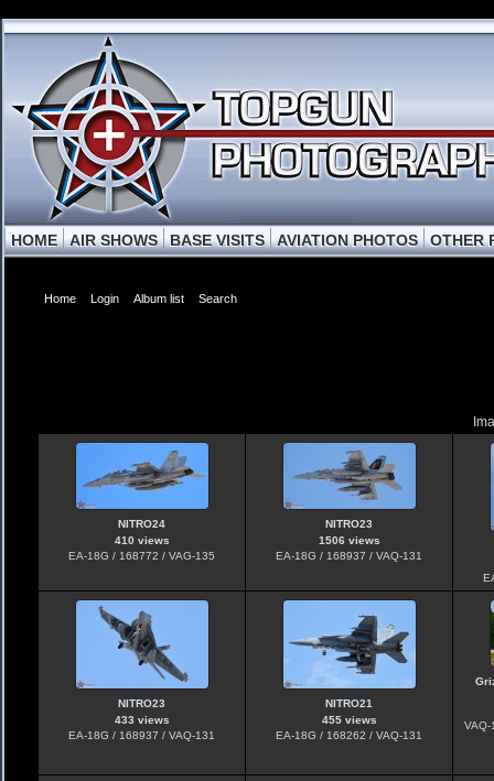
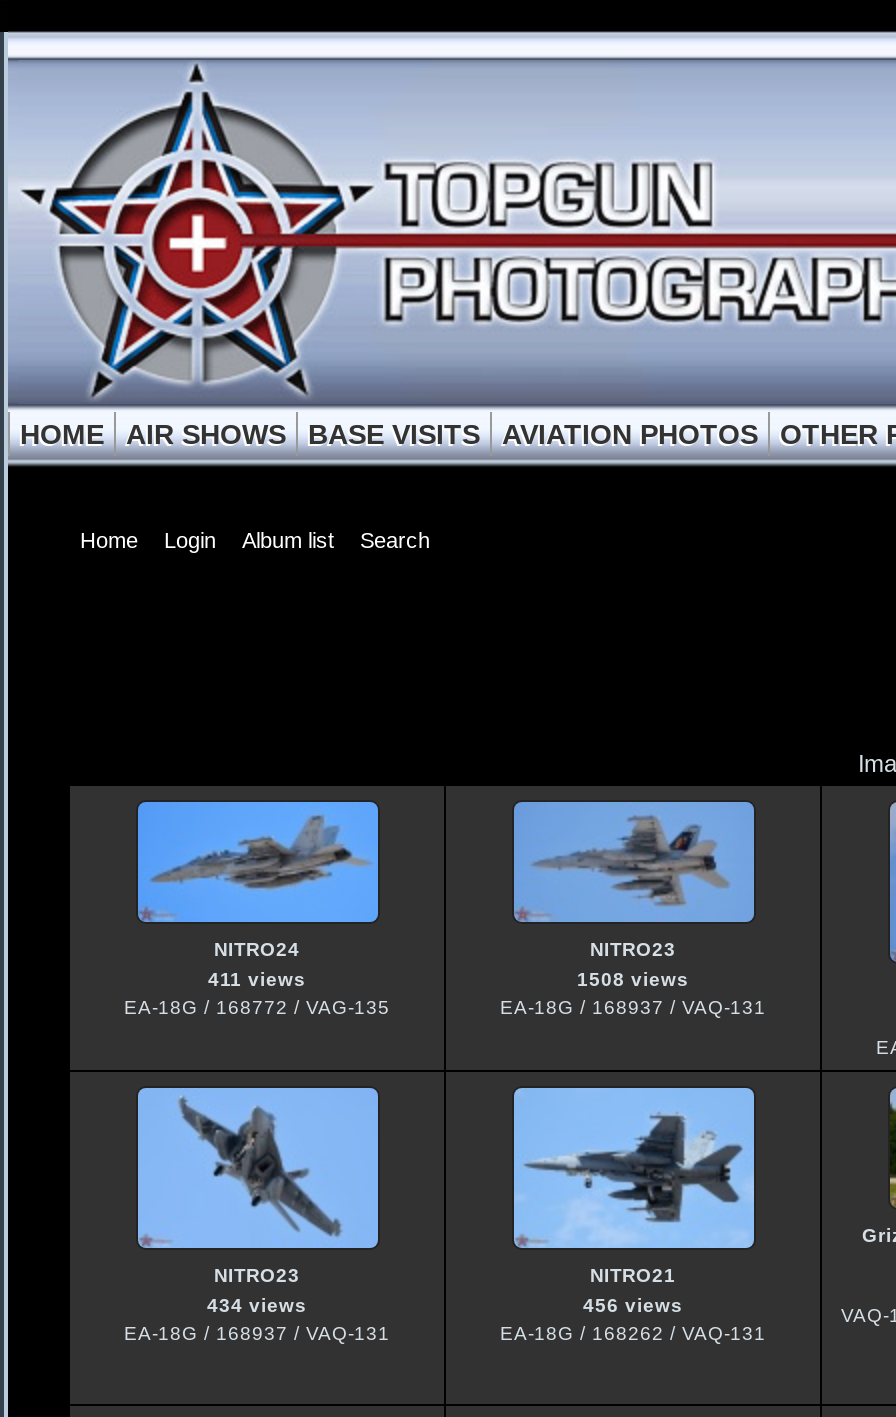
- 410 views
+ 411 views

- 1506 views
+ 1508 views

- 433 views
+ 434 views

- 455 views
+ 456 views
